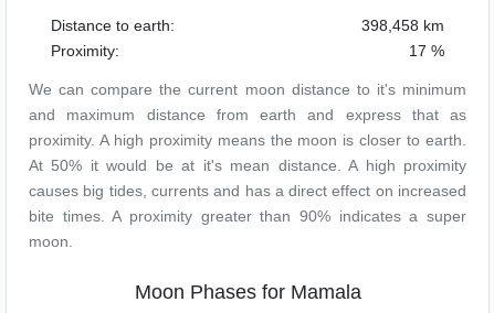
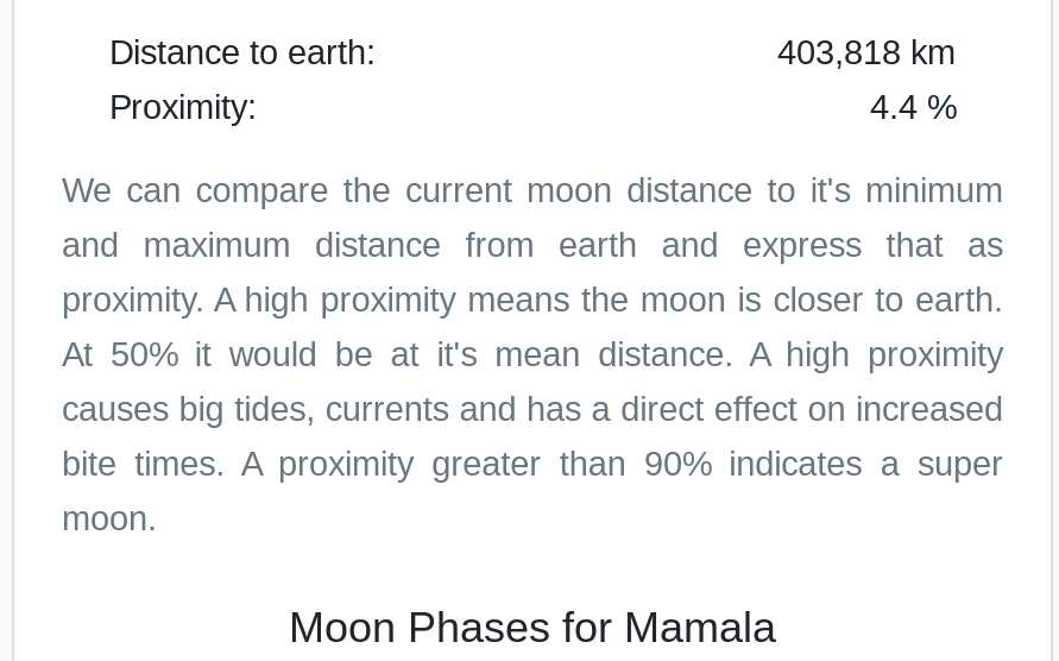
- 398,458 km
+ 403,818 km

- 17 %
+ 4.4 %
